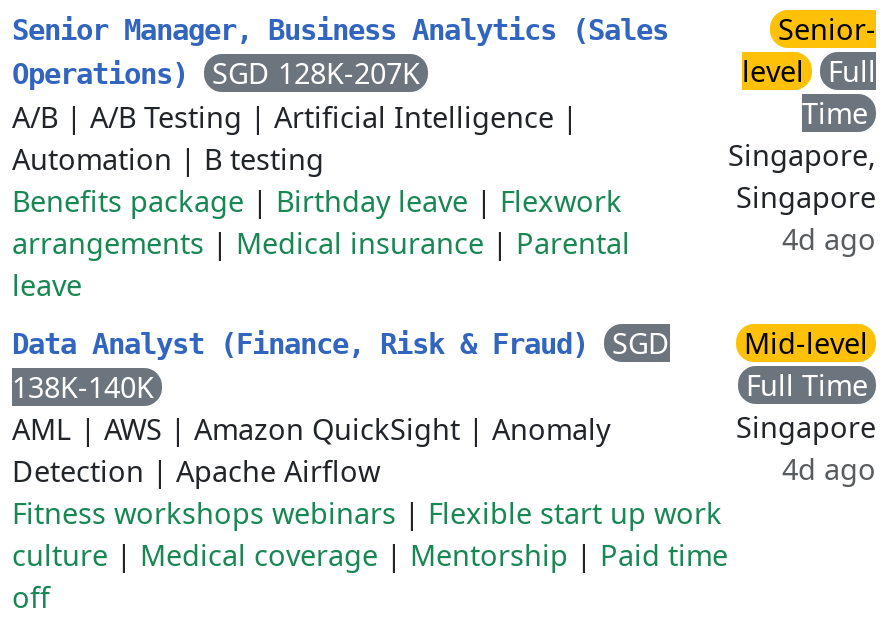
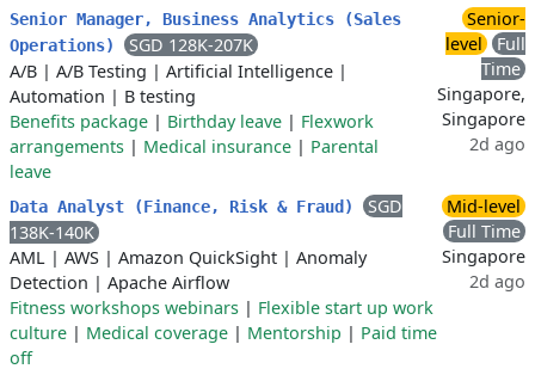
- 4d ago
+ 2d ago

- 4d ago
+ 2d ago
